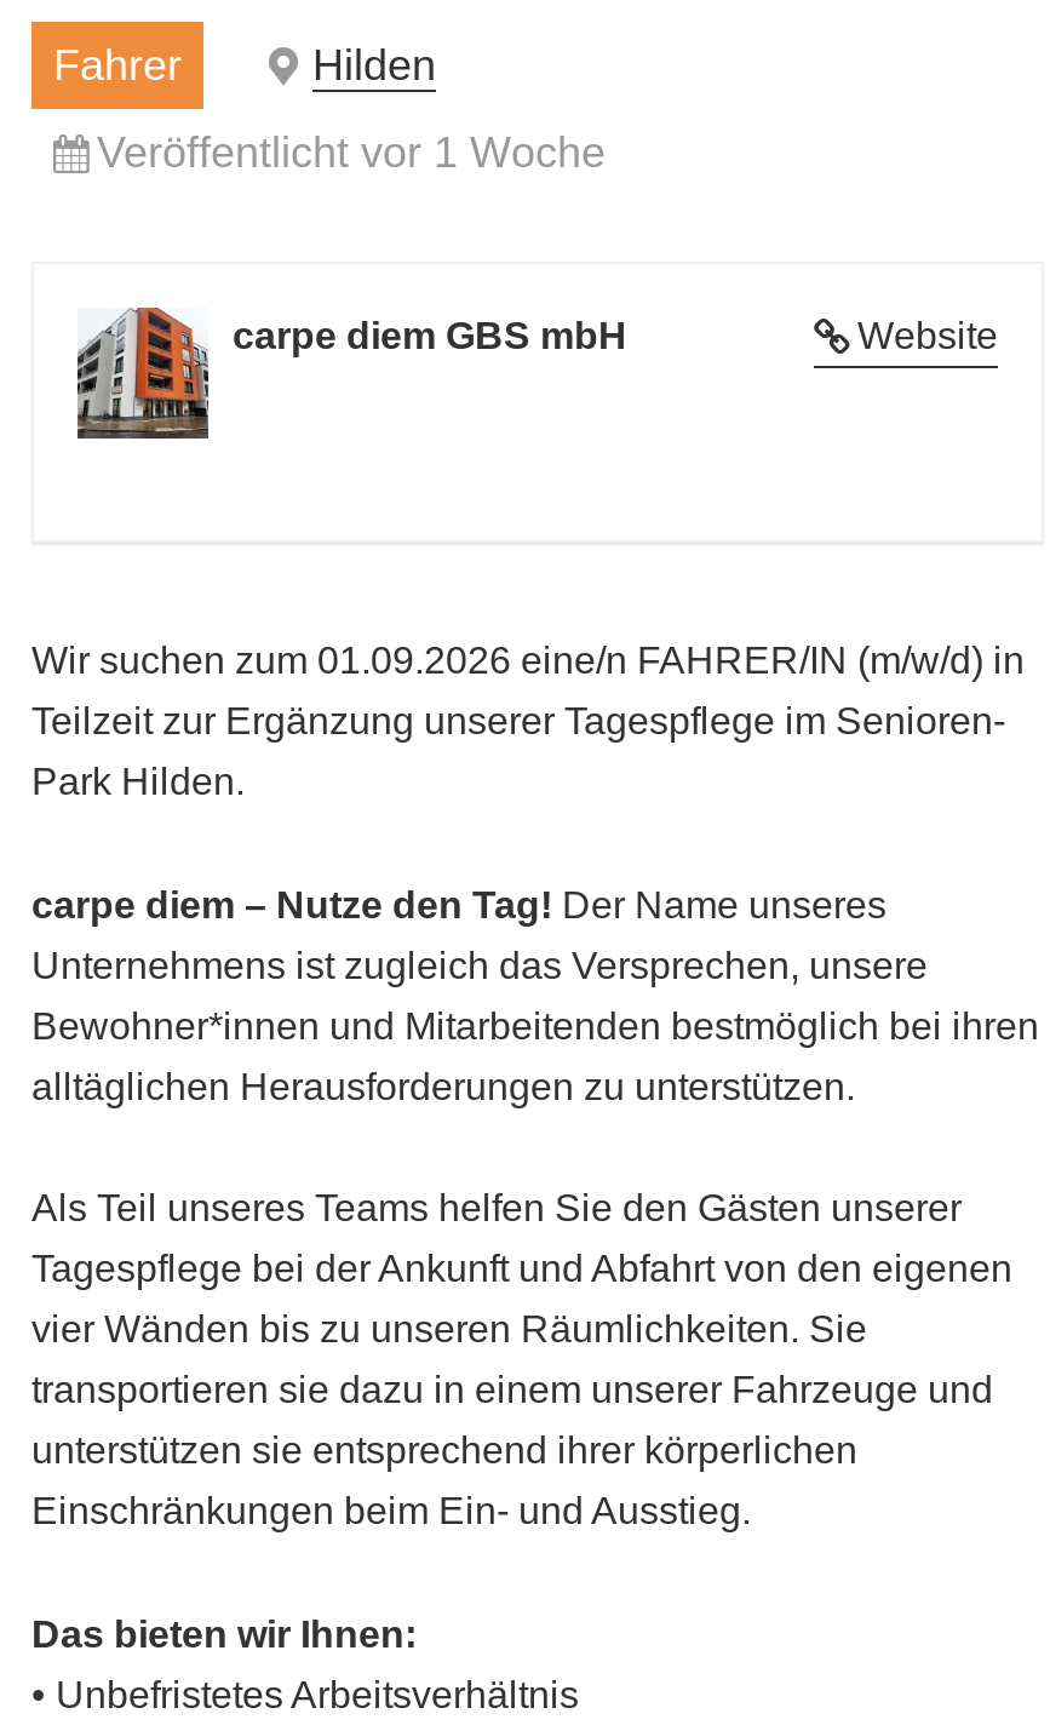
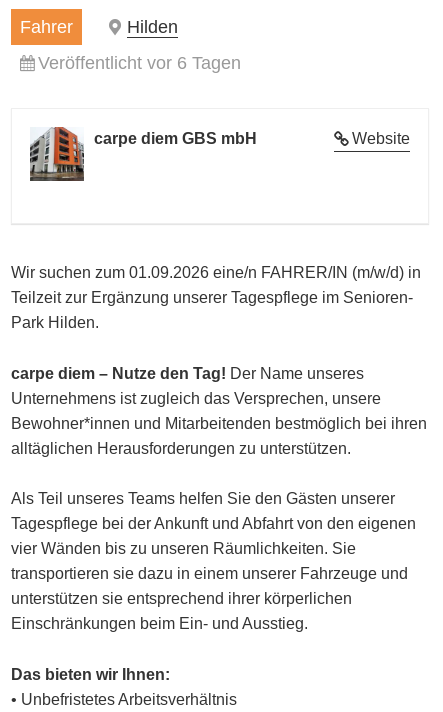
- Veröffentlicht vor 1 Woche
+ Veröffentlicht vor 6 Tagen
